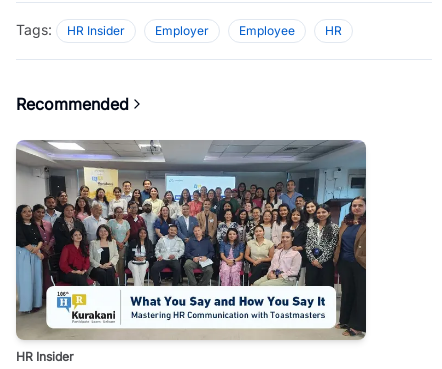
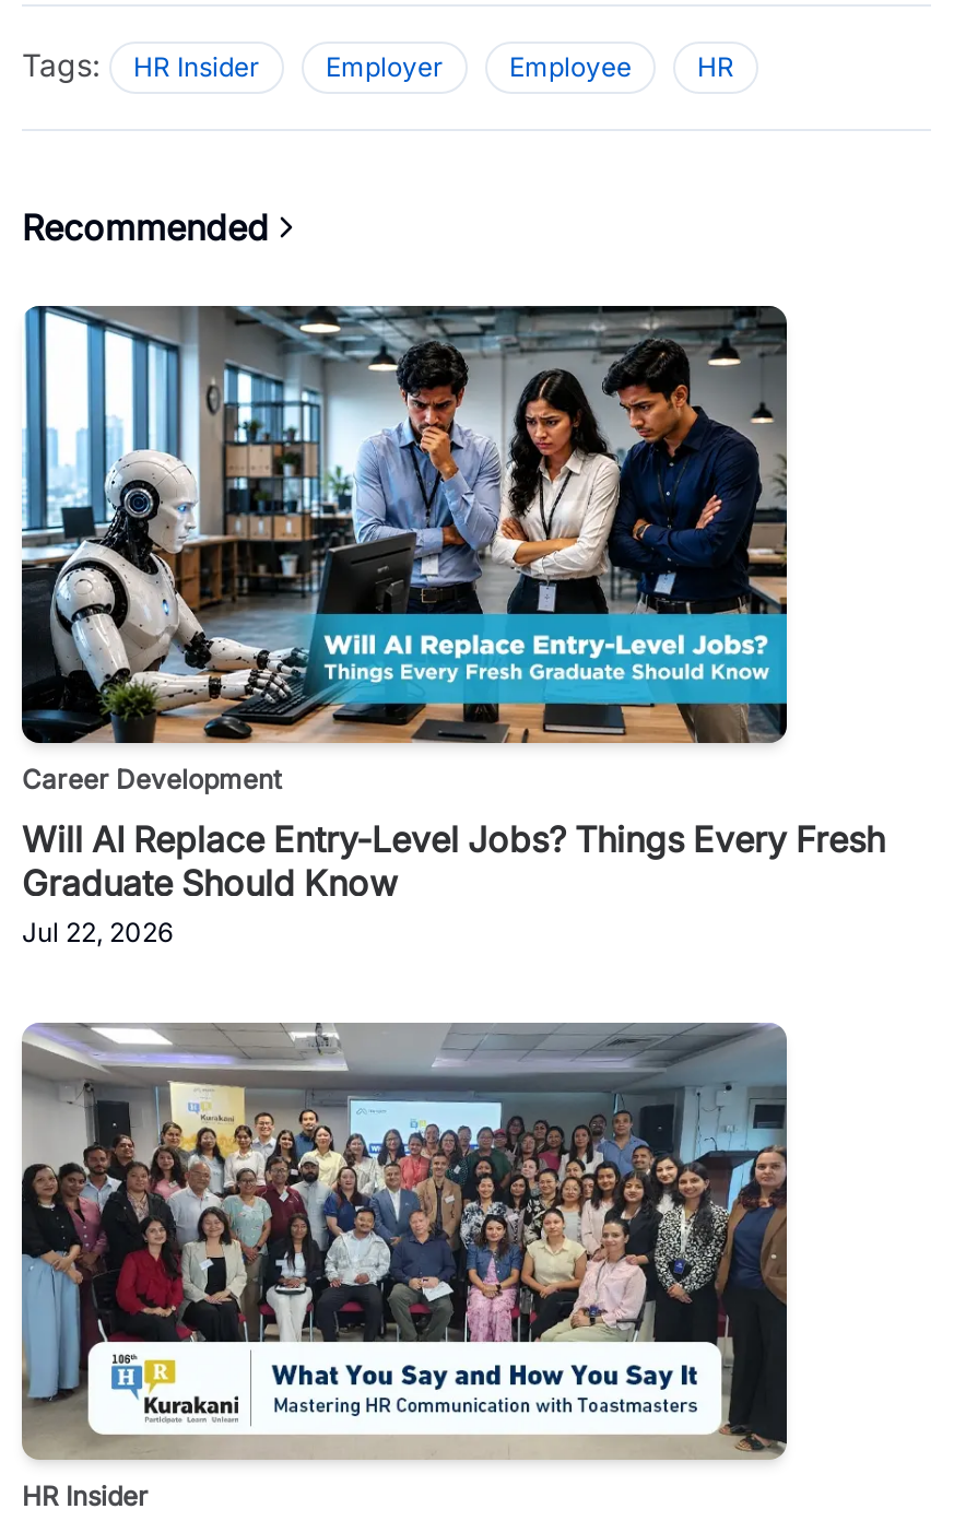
+ [image]
+ Career Development
+ Will AI Replace Entry-Level Jobs? Things Every Fresh
+ Graduate Should Know
+ Jul 22, 2026
